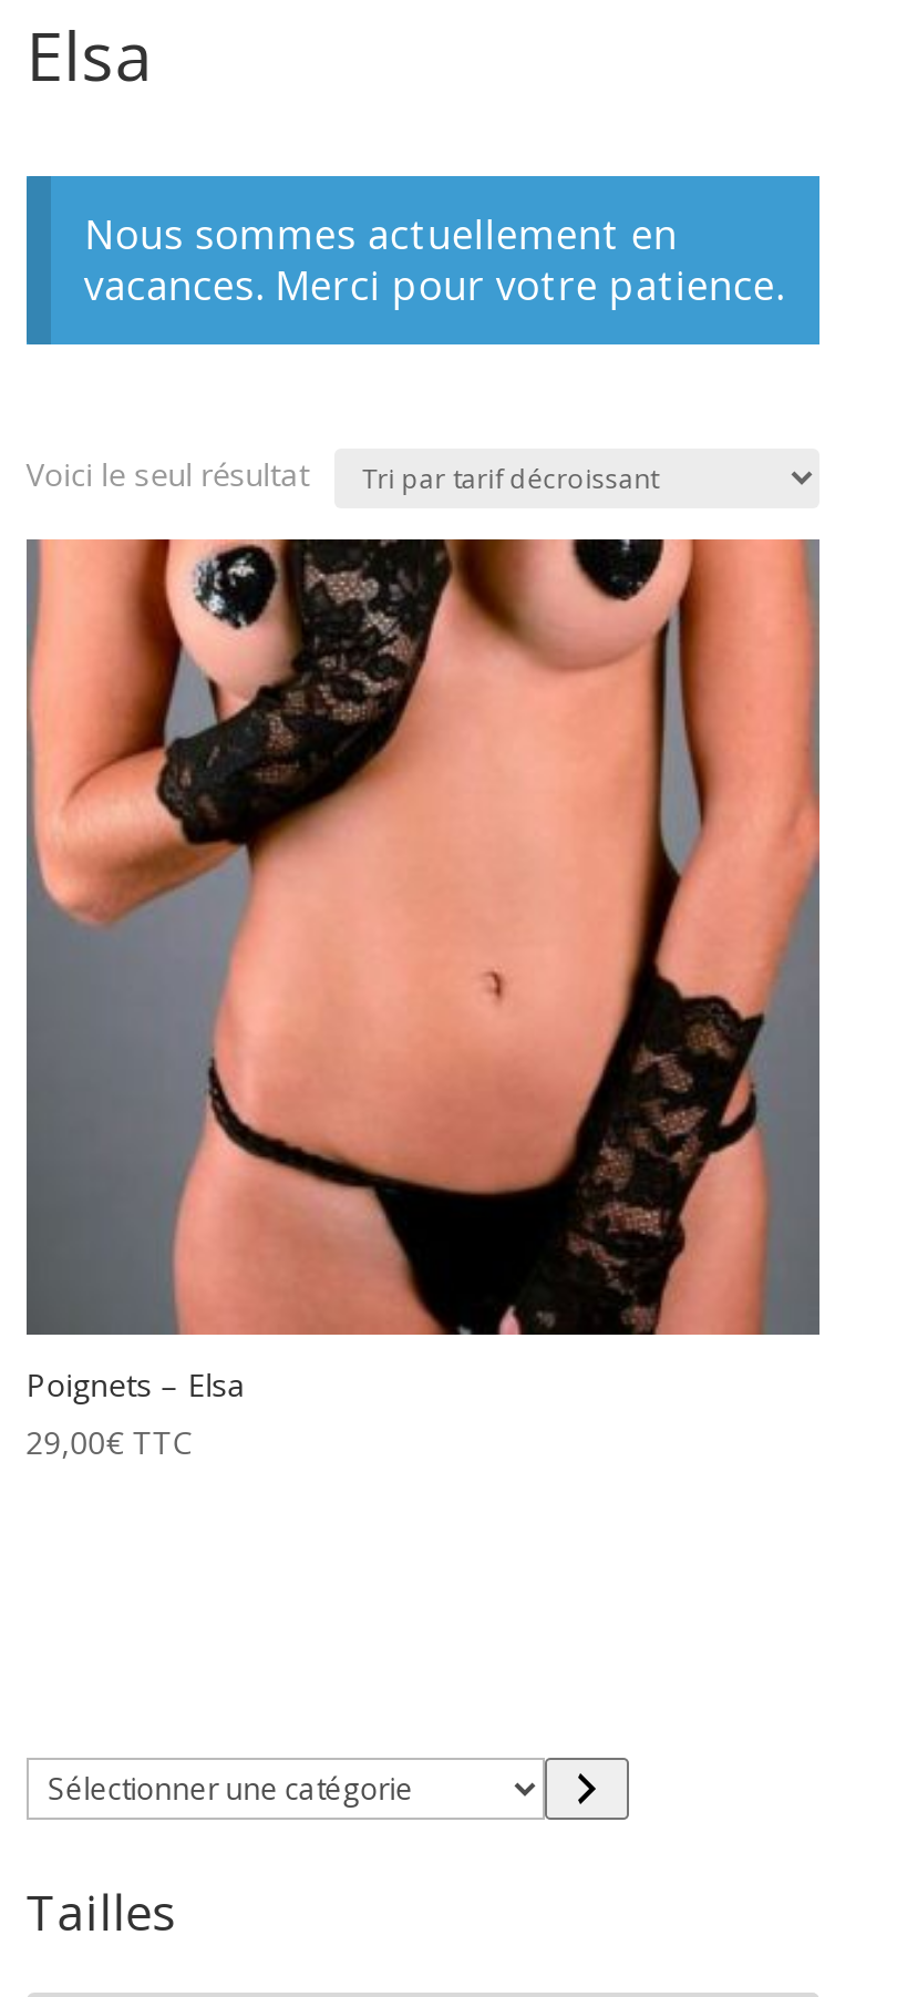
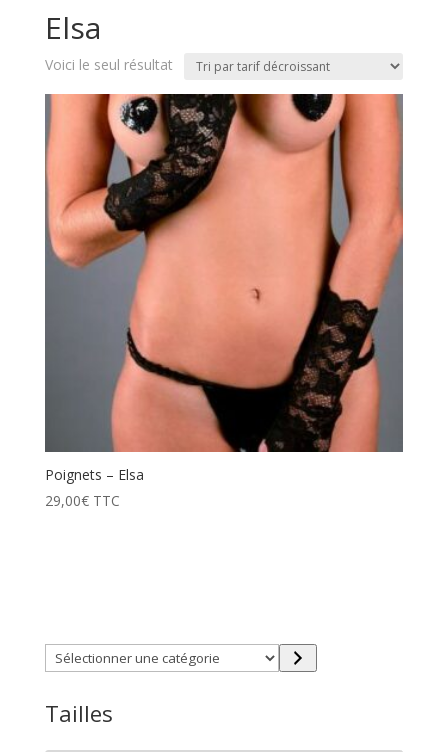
- Nous sommes actuellement en
- vacances. Merci pour votre patience.
